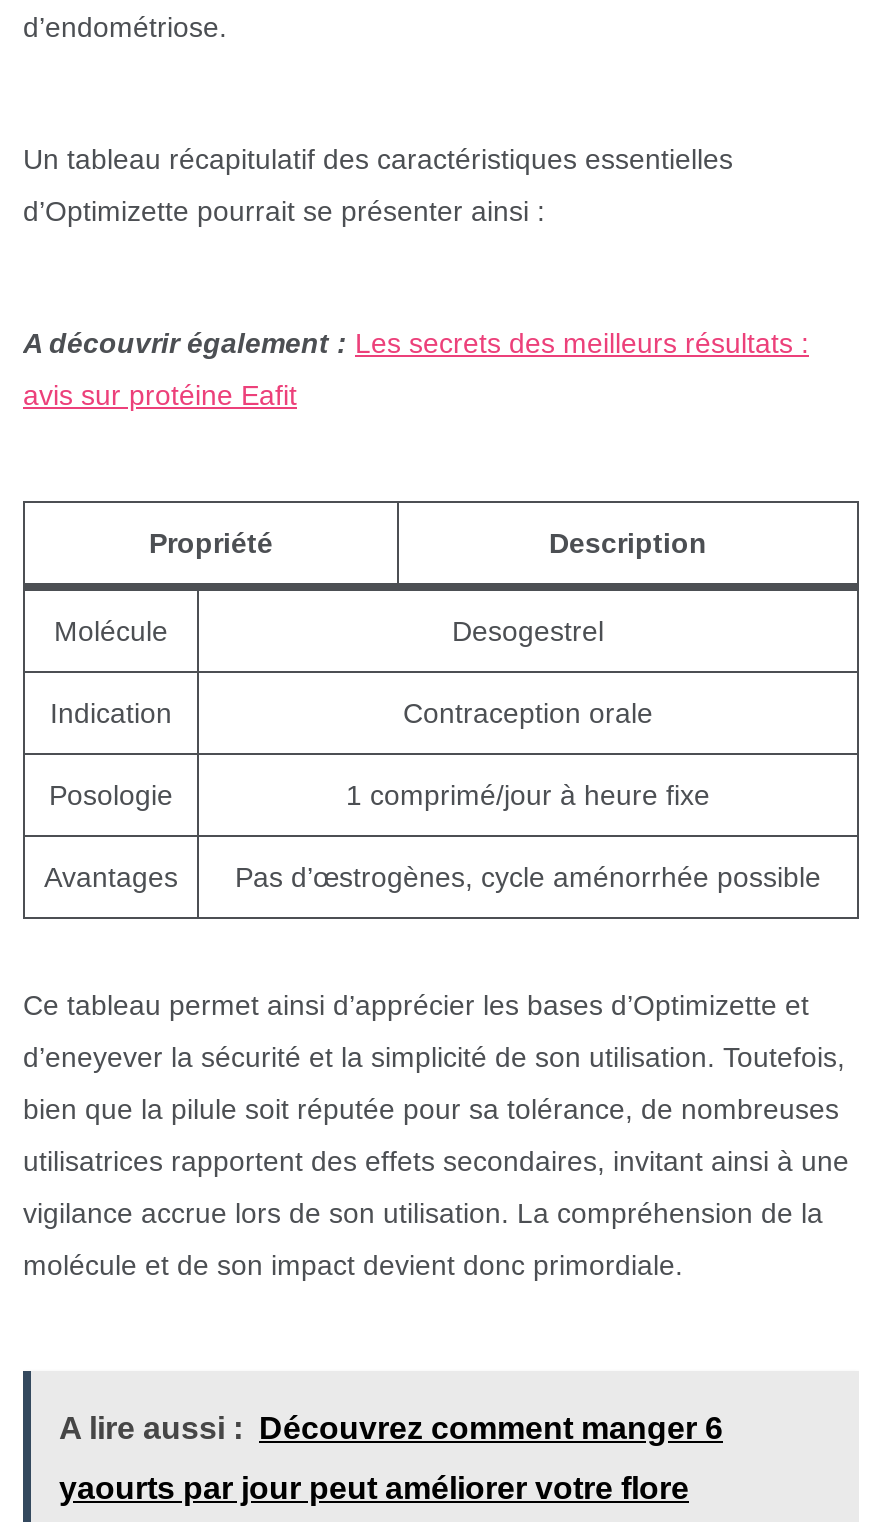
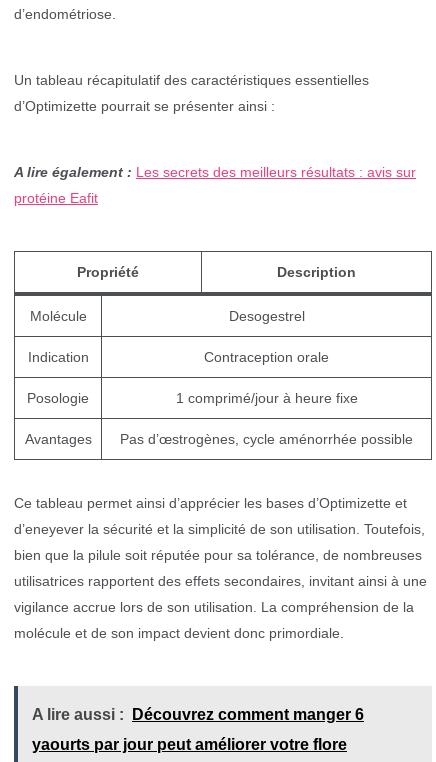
- A découvrir également : Les secrets des meilleurs résultats :
+ A lire également : Les secrets des meilleurs résultats : avis sur

- avis sur protéine Eafit
+ protéine Eafit
